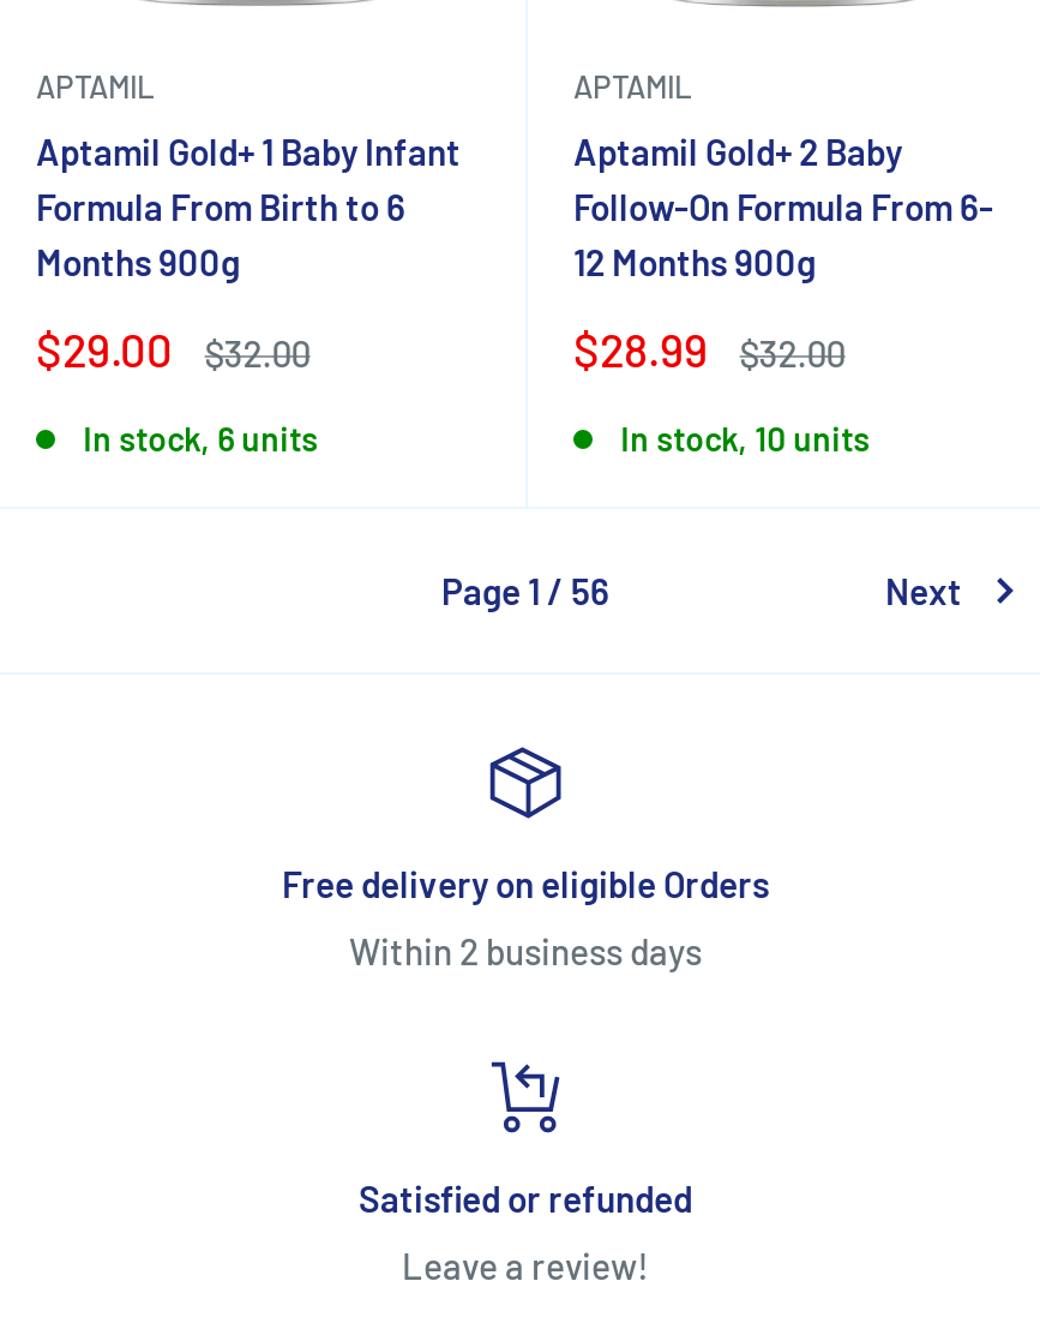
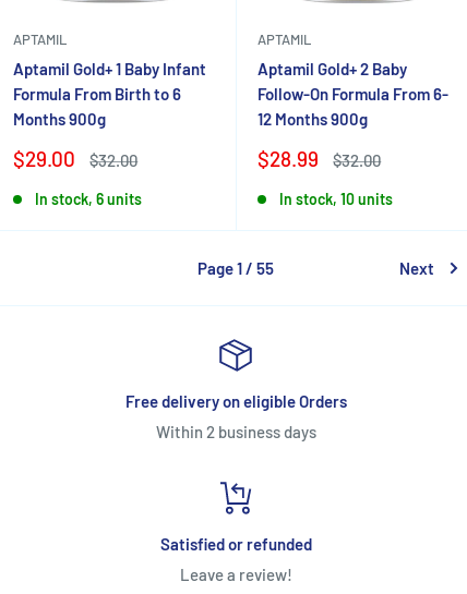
- Page 1 / 56
+ Page 1 / 55
